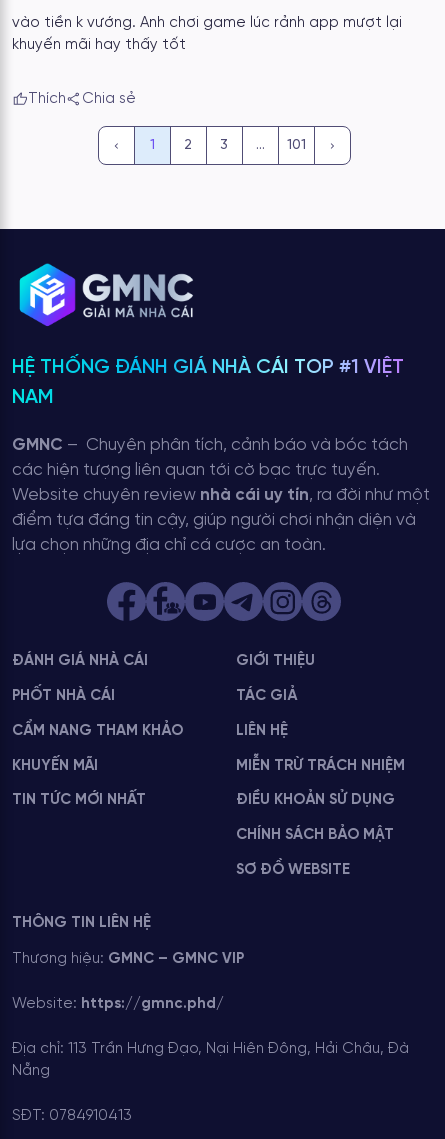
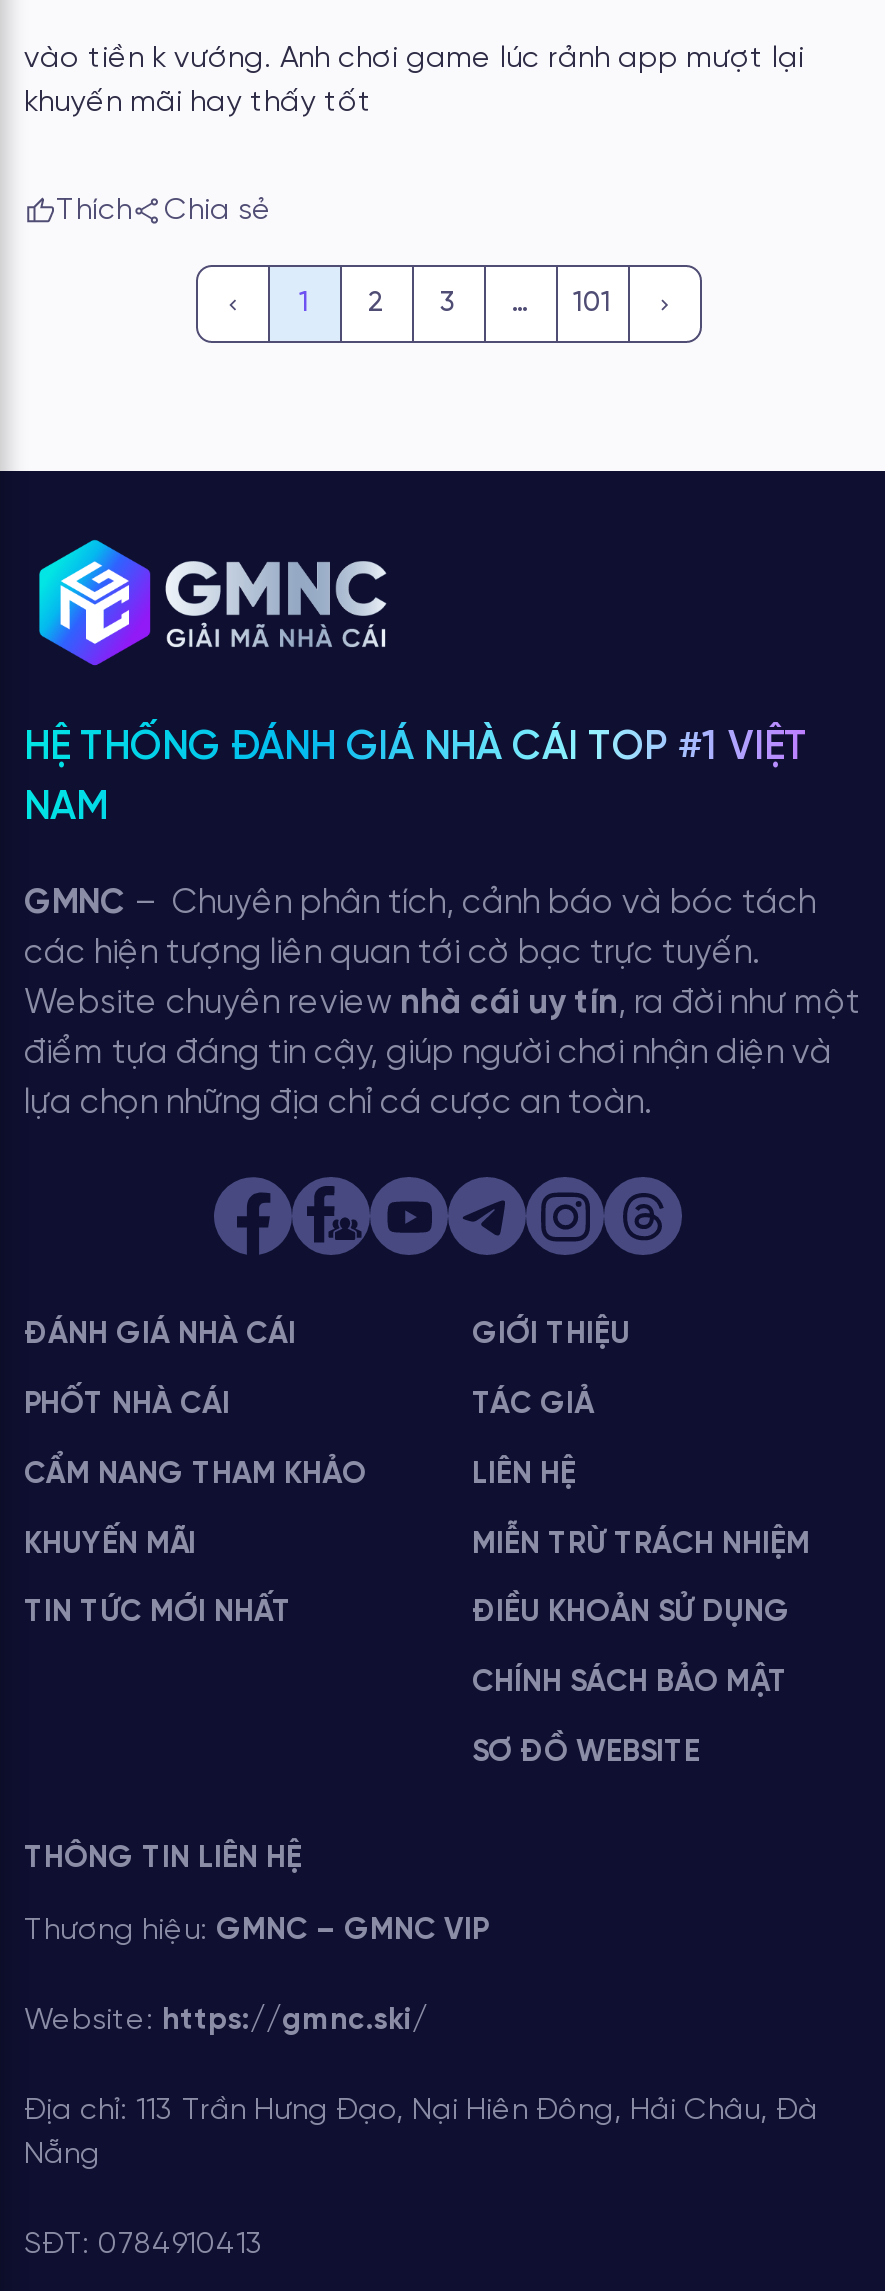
- Website: https://gmnc.phd/
+ Website: https://gmnc.ski/
